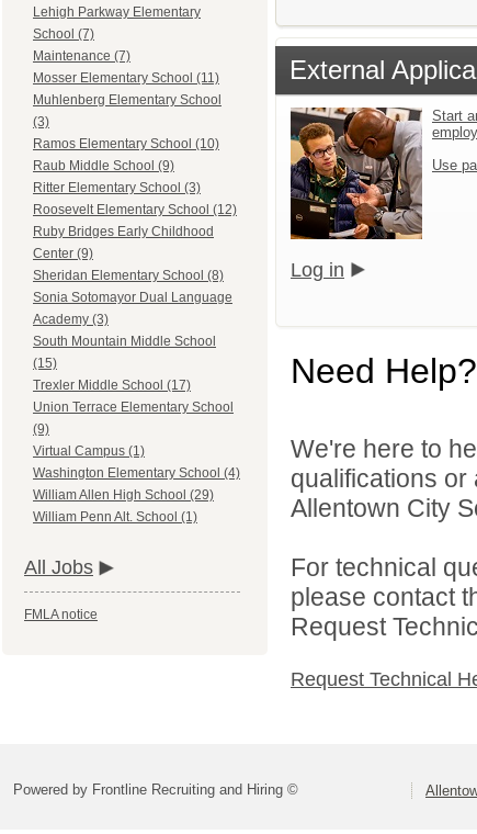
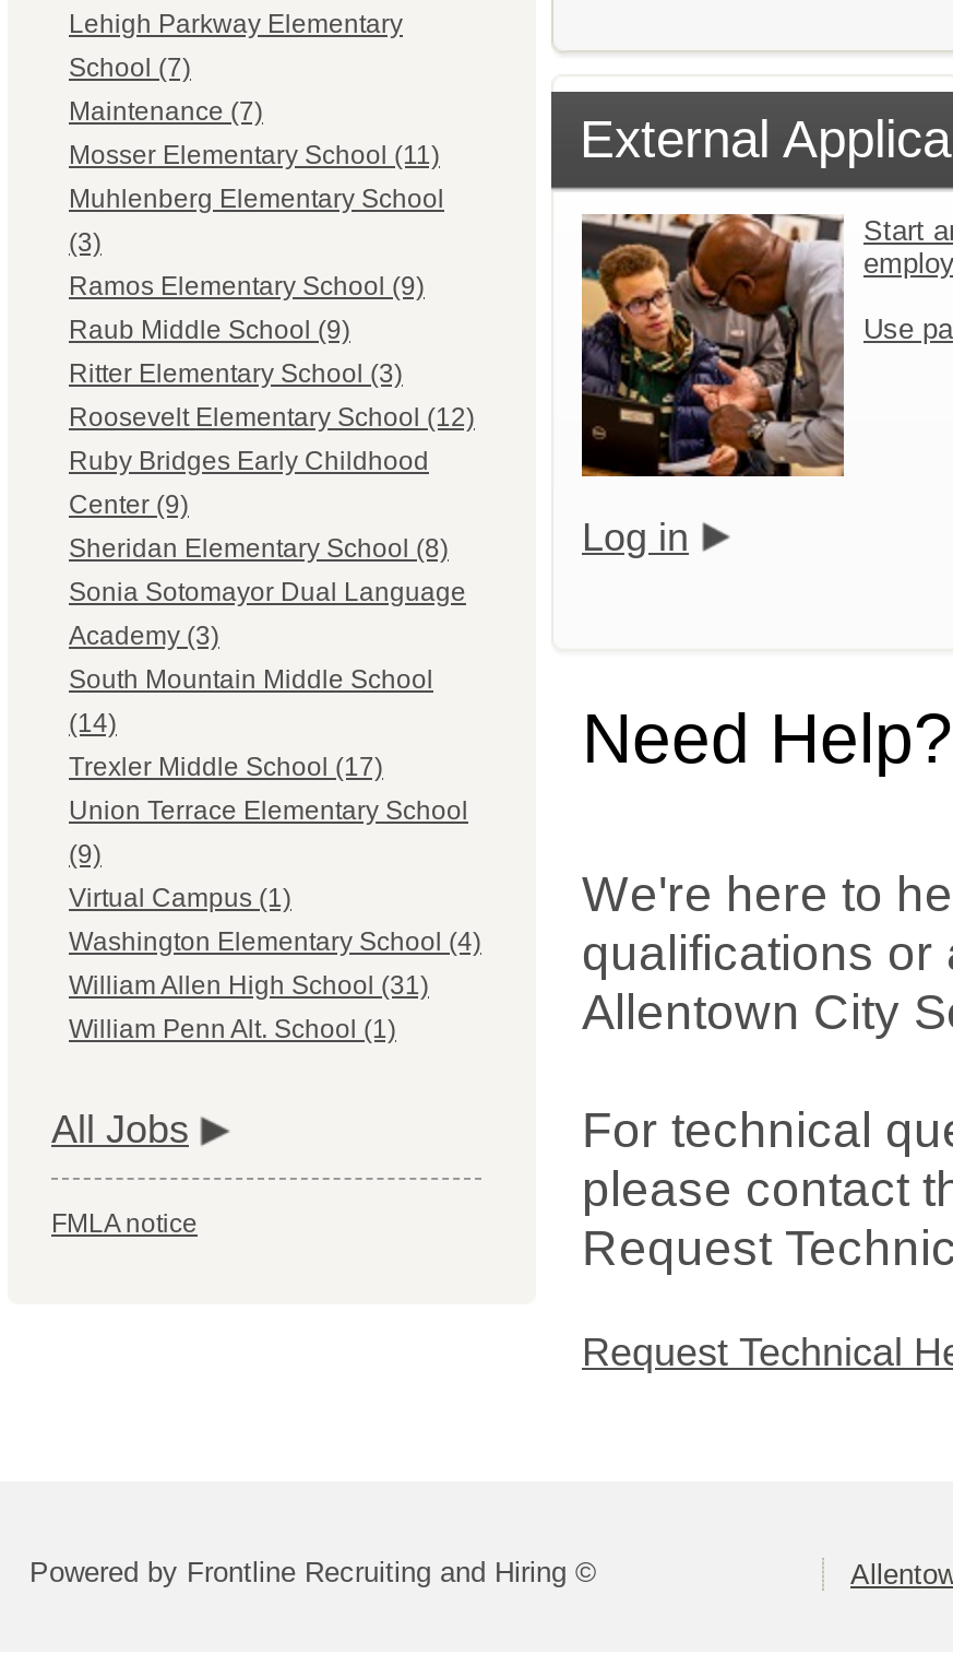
- Ramos Elementary School (10)
+ Ramos Elementary School (9)

- (15)
+ (14)

- William Allen High School (29)
+ William Allen High School (31)
